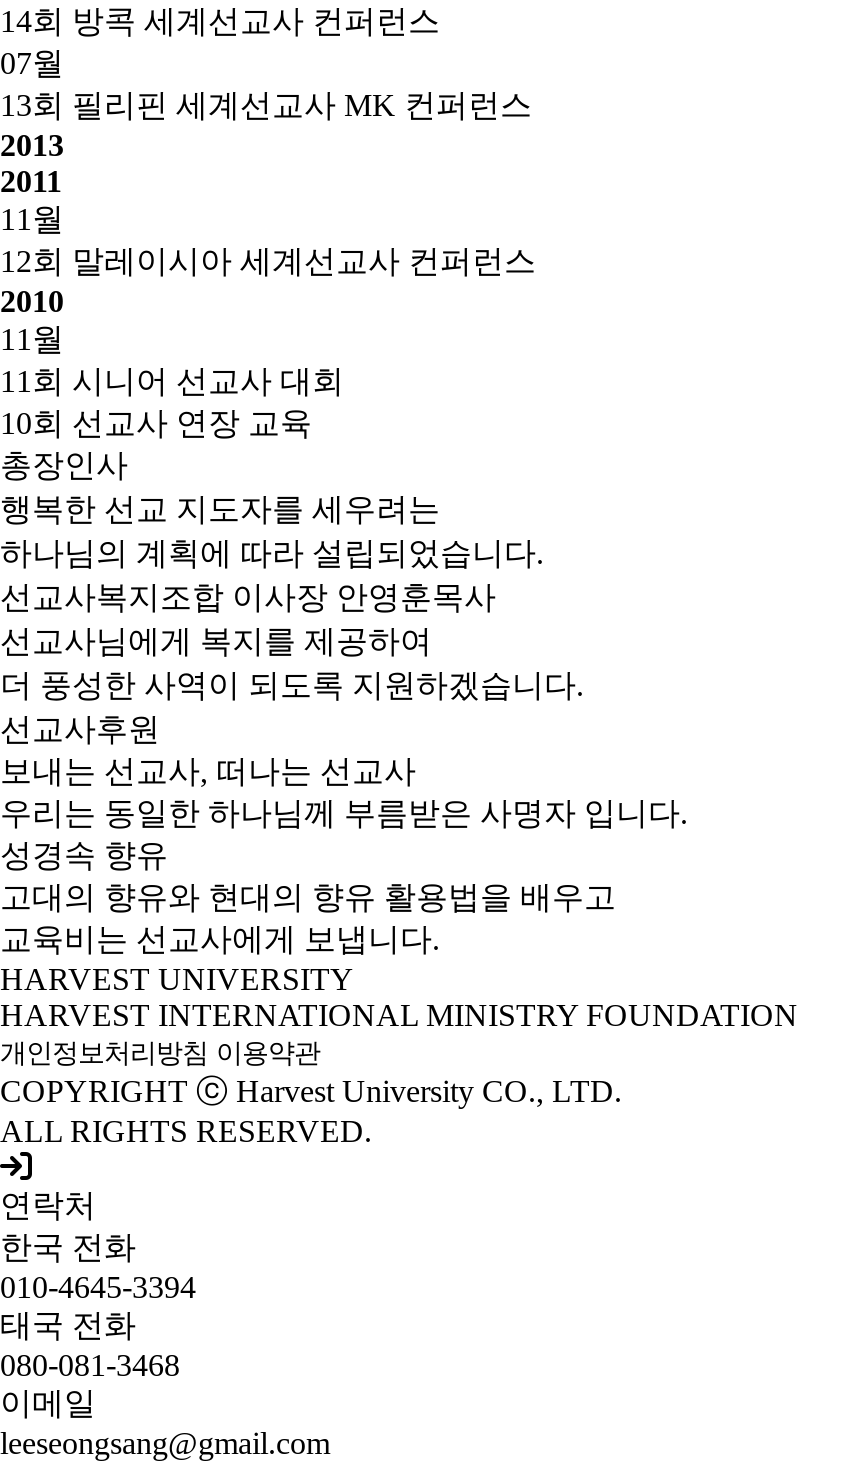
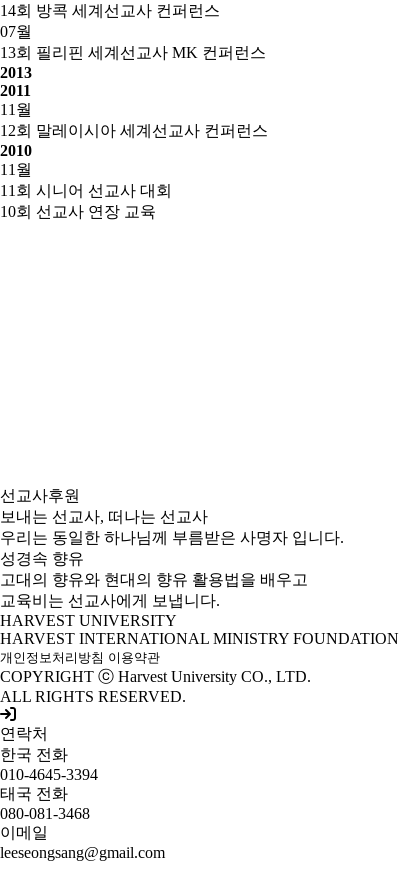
- 총장인사
- 행복한 선교 지도자를 세우려는
- 하나님의 계획에 따라 설립되었습니다.
- 선교사복지조합 이사장 안영훈목사
- 선교사님에게 복지를 제공하여
- 더 풍성한 사역이 되도록 지원하겠습니다.
